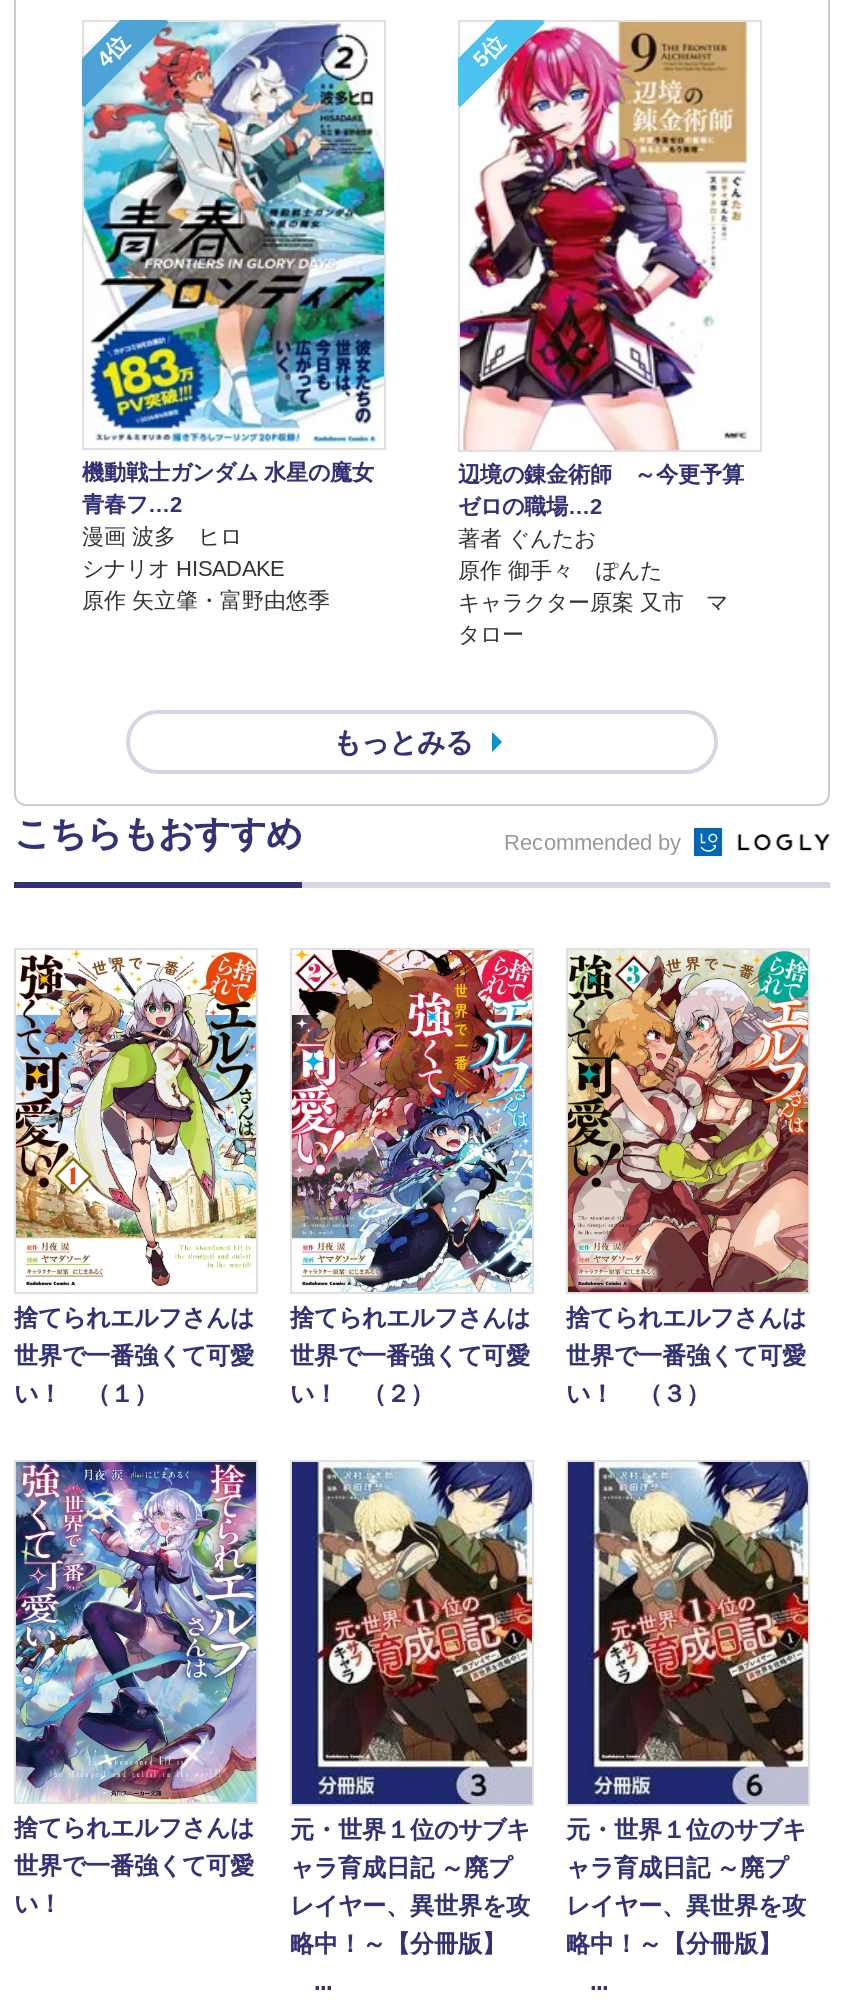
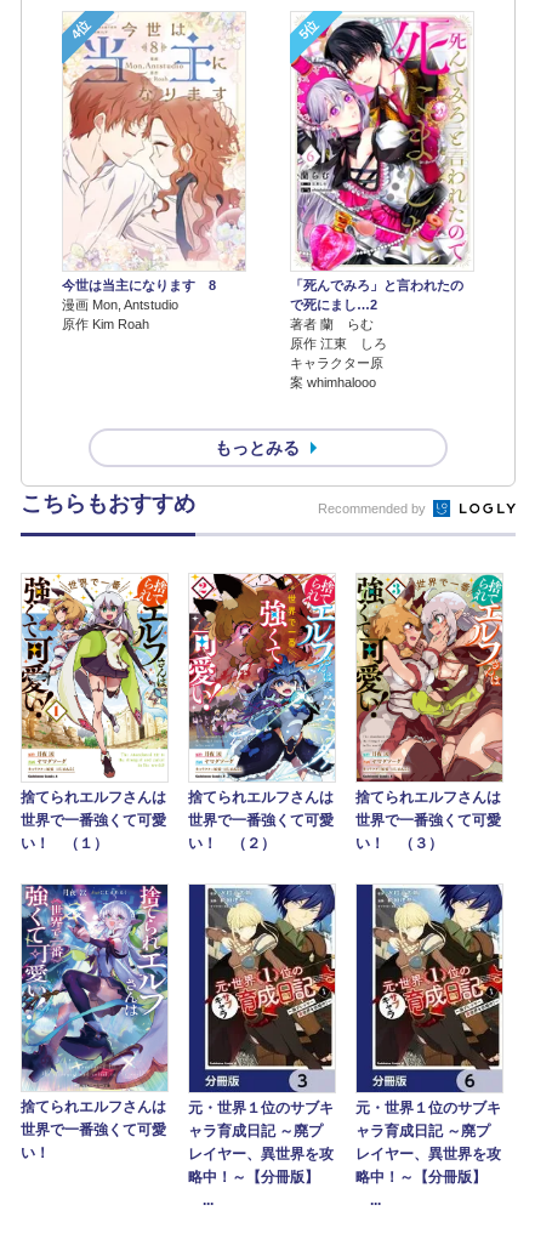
- [image]
- 機動戦士ガンダム 水星の魔女
- 青春フ…2
- 漫画 波多 ヒロ
- シナリオ HISADAKE
- 原作 矢立肇・富野由悠季
+ [image]
+ 今世は当主になります 8
+ 漫画 Mon, Antstudio
+ 原作 Kim Roah

- [image]
- 辺境の錬金術師 ～今更予算
- ゼロの職場…2
- 著者 ぐんたお
- 原作 御手々 ぽんた
- キャラクター原案 又市 マ
- タロー
+ [image]
+ 「死んでみろ」と言われたの
+ で死にまし…2
+ 著者 蘭 らむ
+ 原作 江東 しろ
+ キャラクター原
+ 案 whimhalooo
